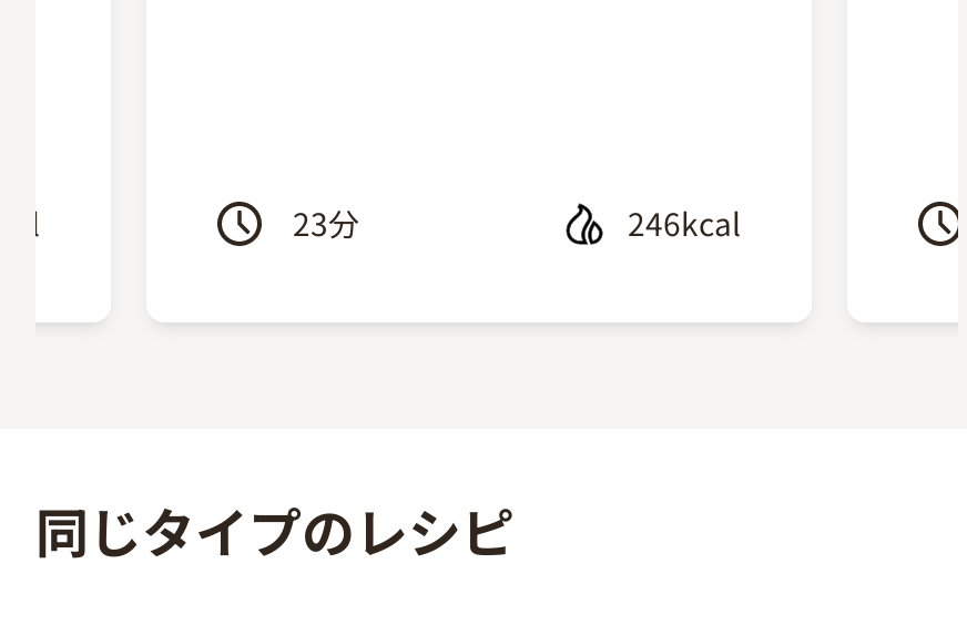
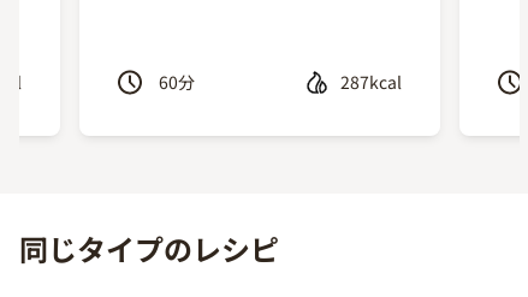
- 23分
- 246kcal
+ 60分
+ 287kcal
